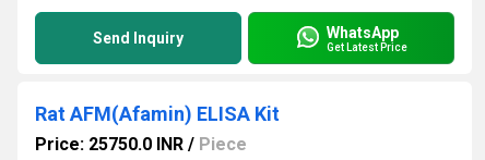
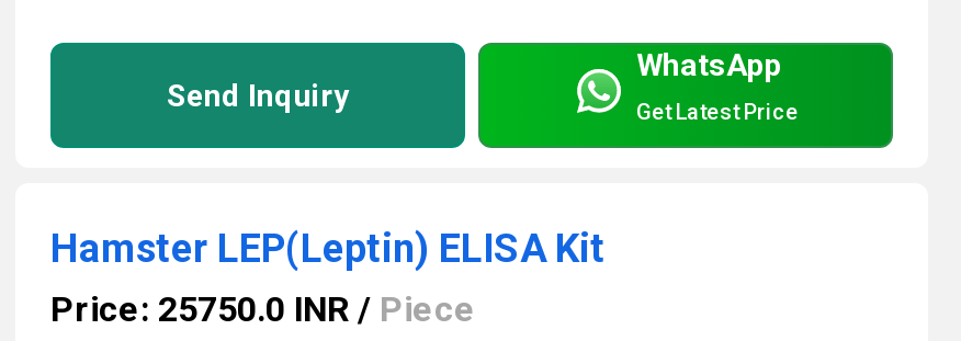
- Rat AFM(Afamin) ELISA Kit
+ Hamster LEP(Leptin) ELISA Kit
